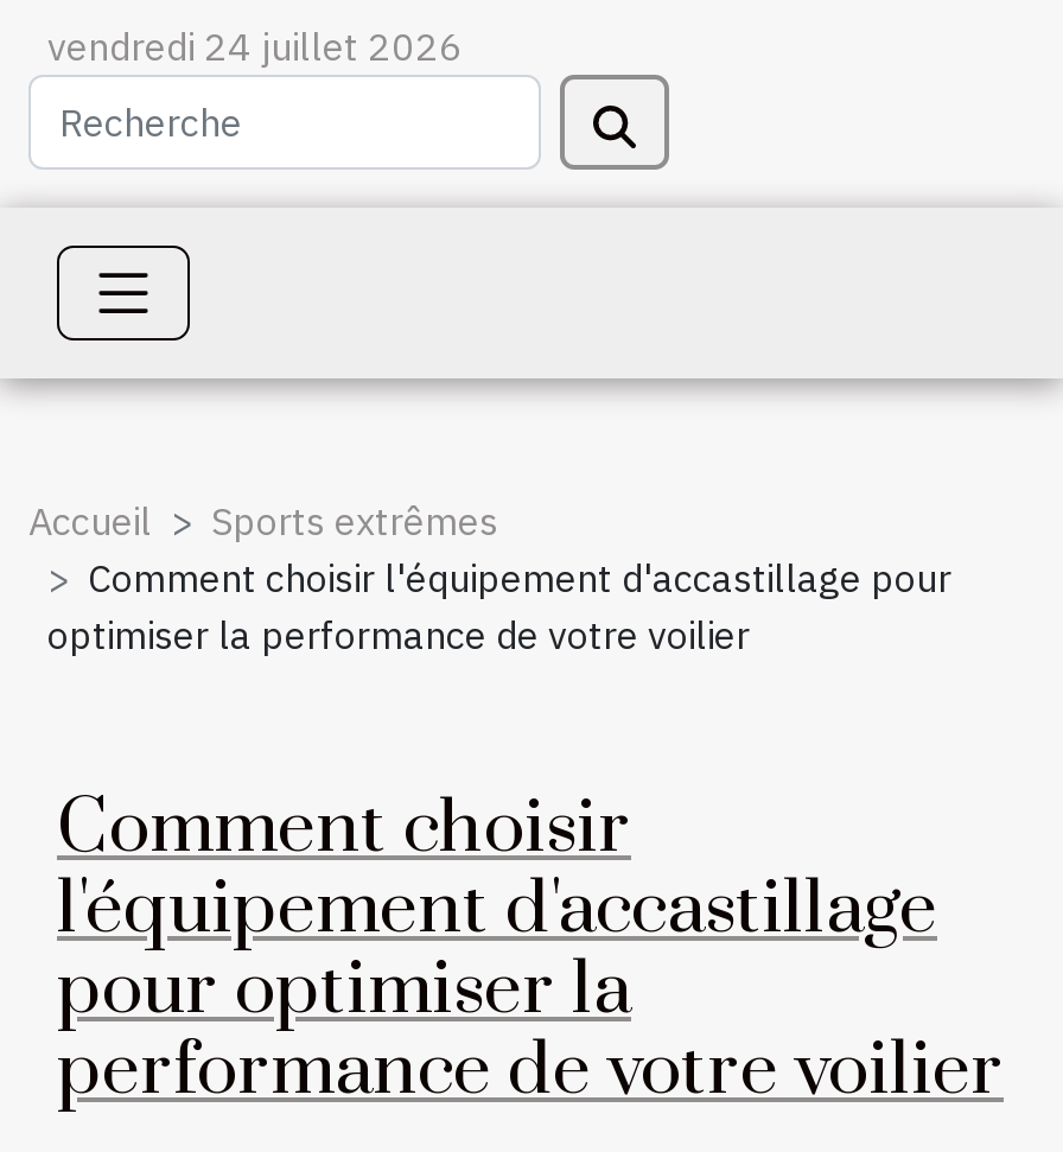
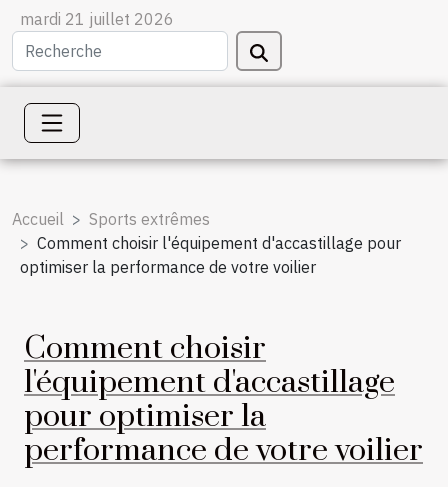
- vendredi 24 juillet 2026
+ mardi 21 juillet 2026
